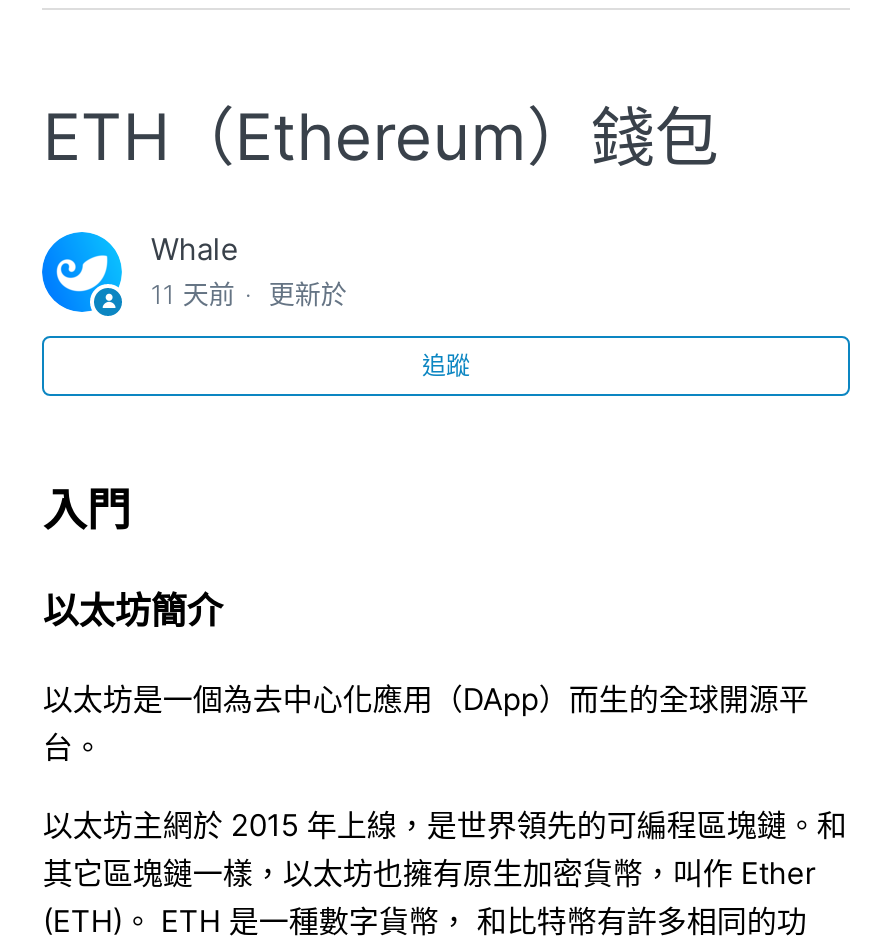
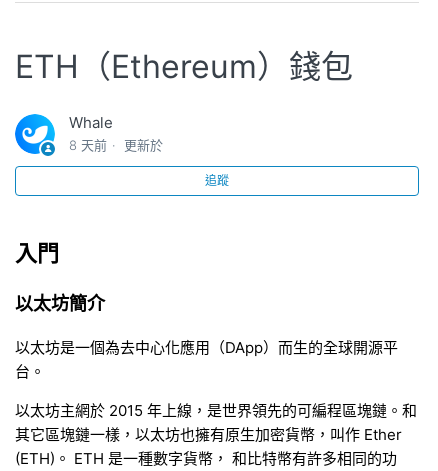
- 11 天前 更新於
+ 8 天前 更新於
